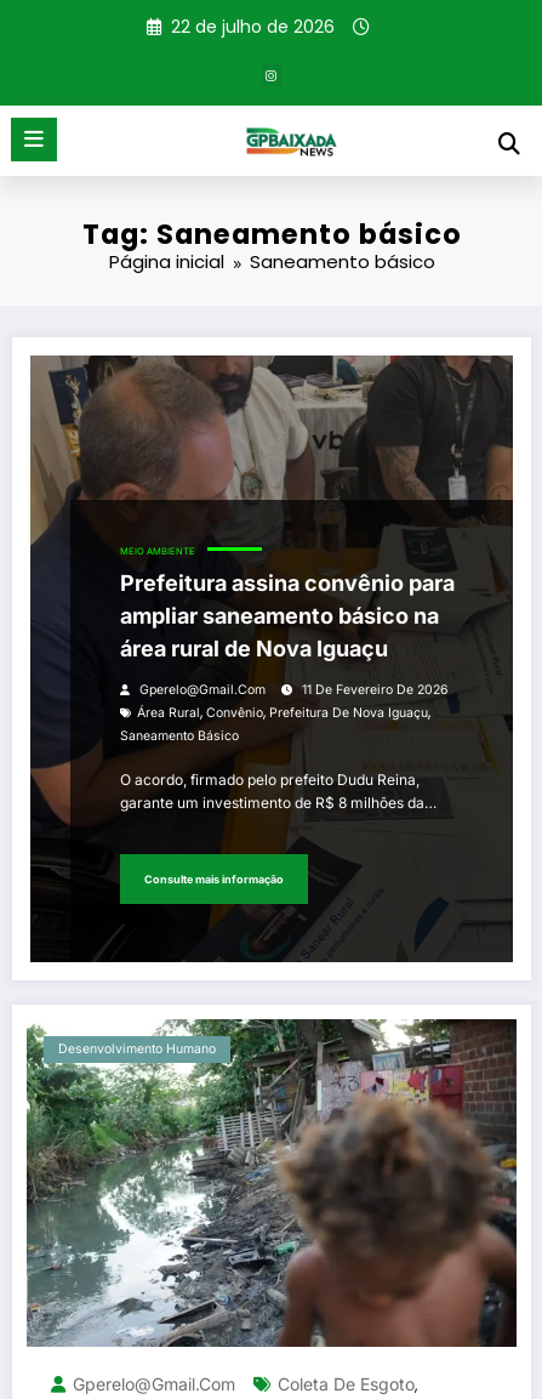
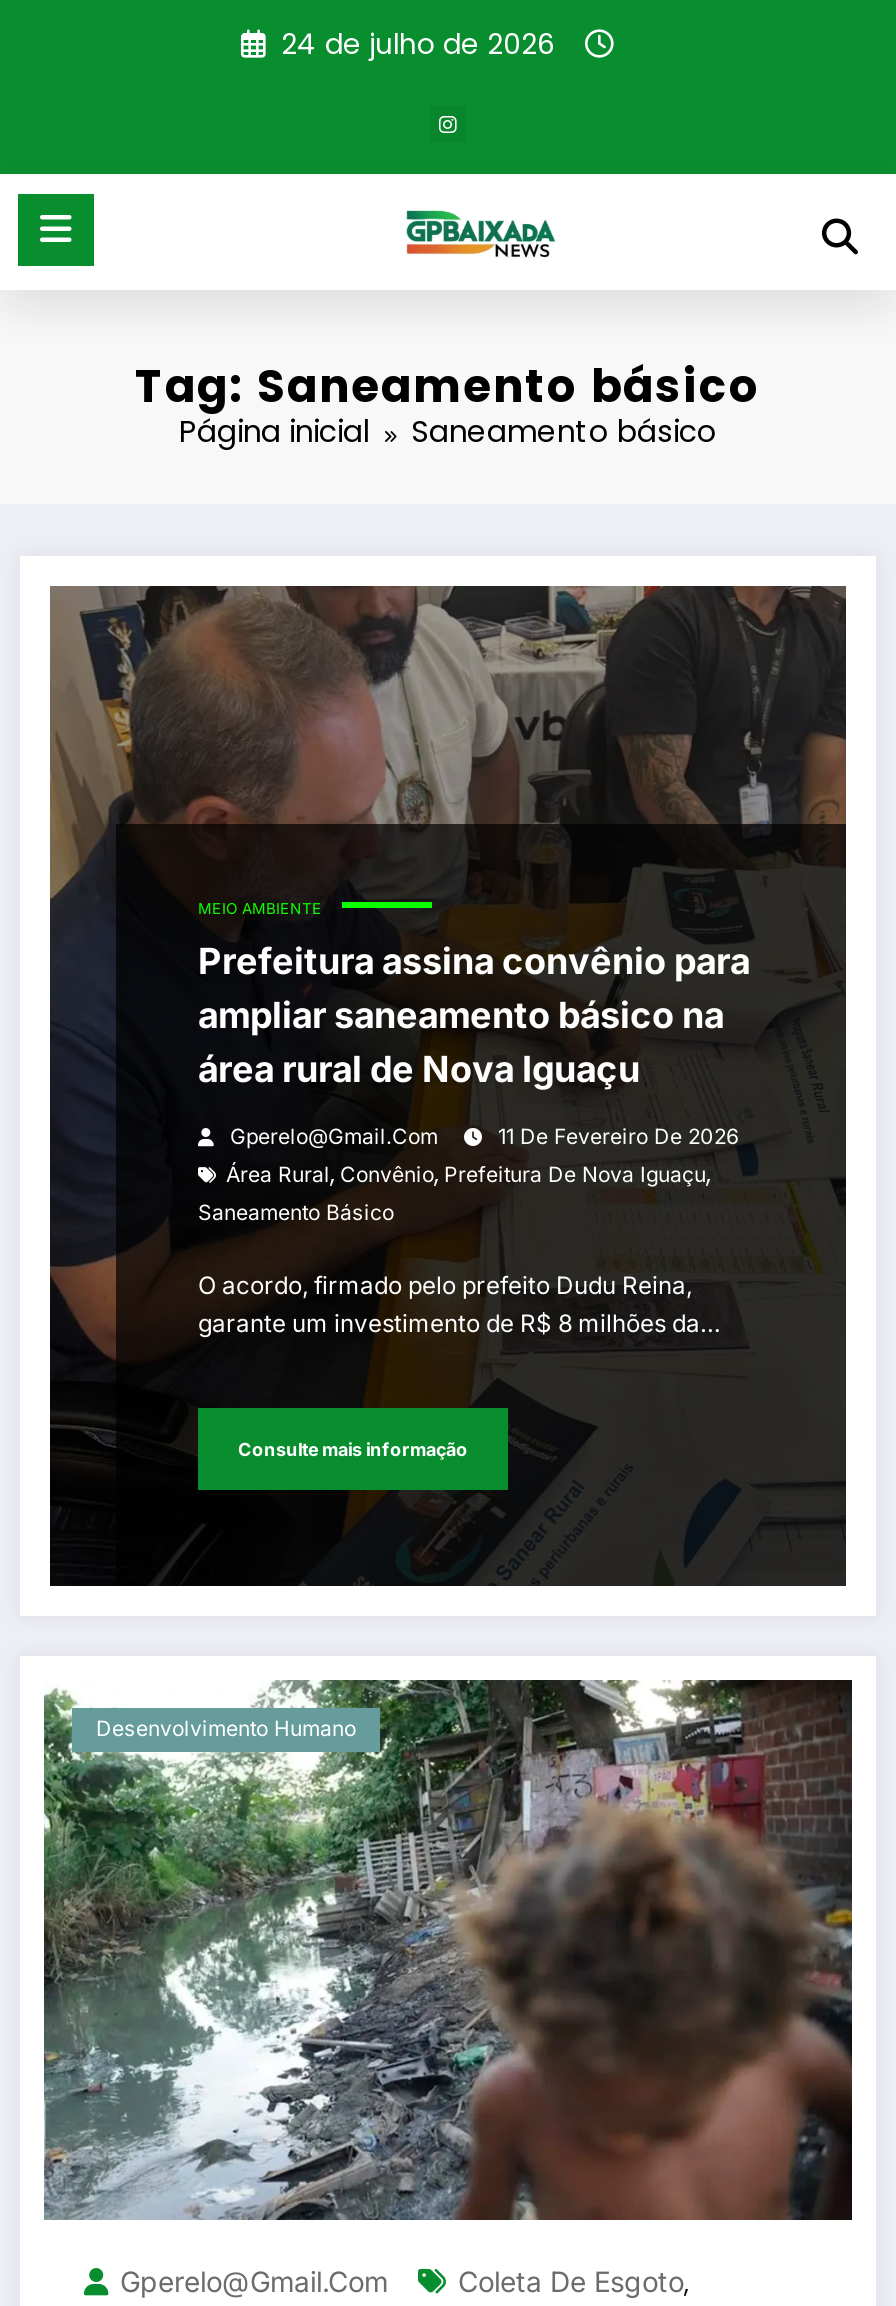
- 22 de julho de 2026
+ 24 de julho de 2026
